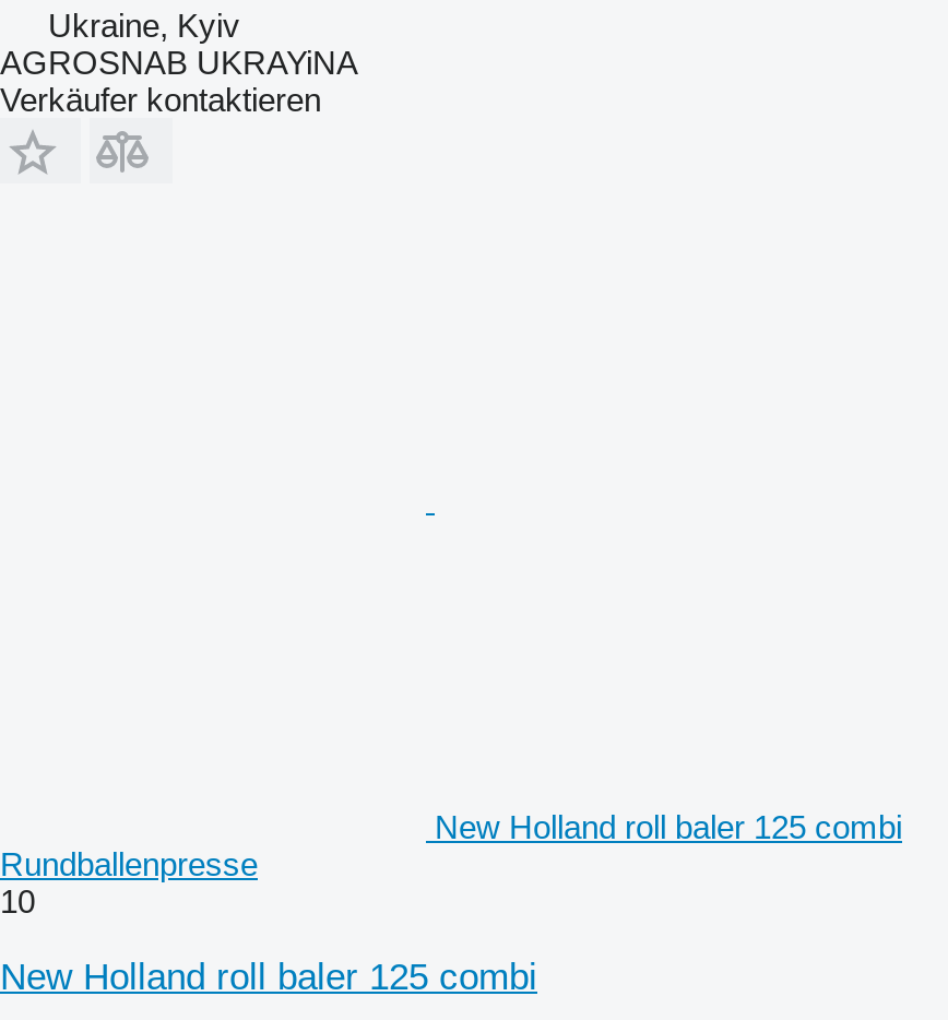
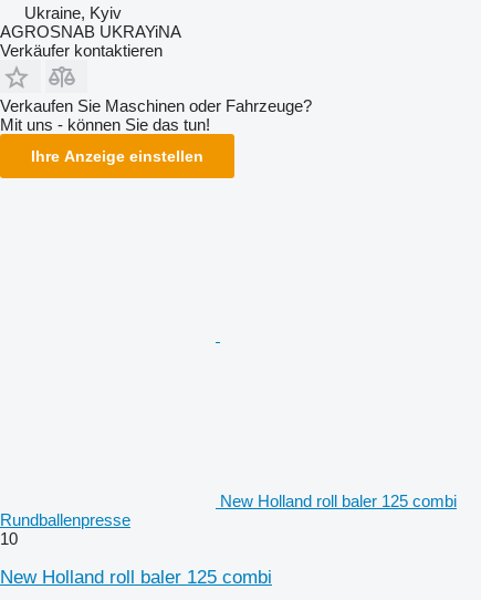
+ Verkaufen Sie Maschinen oder Fahrzeuge?
+ Mit uns - können Sie das tun!
+ Ihre Anzeige einstellen
